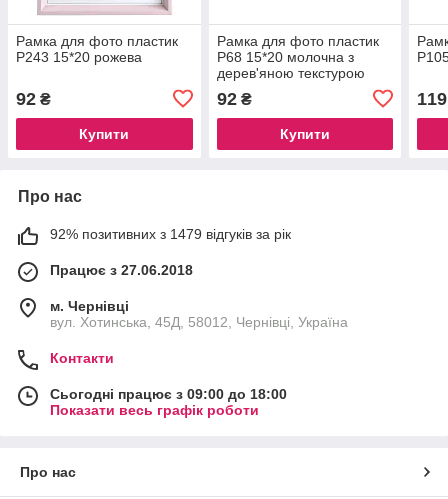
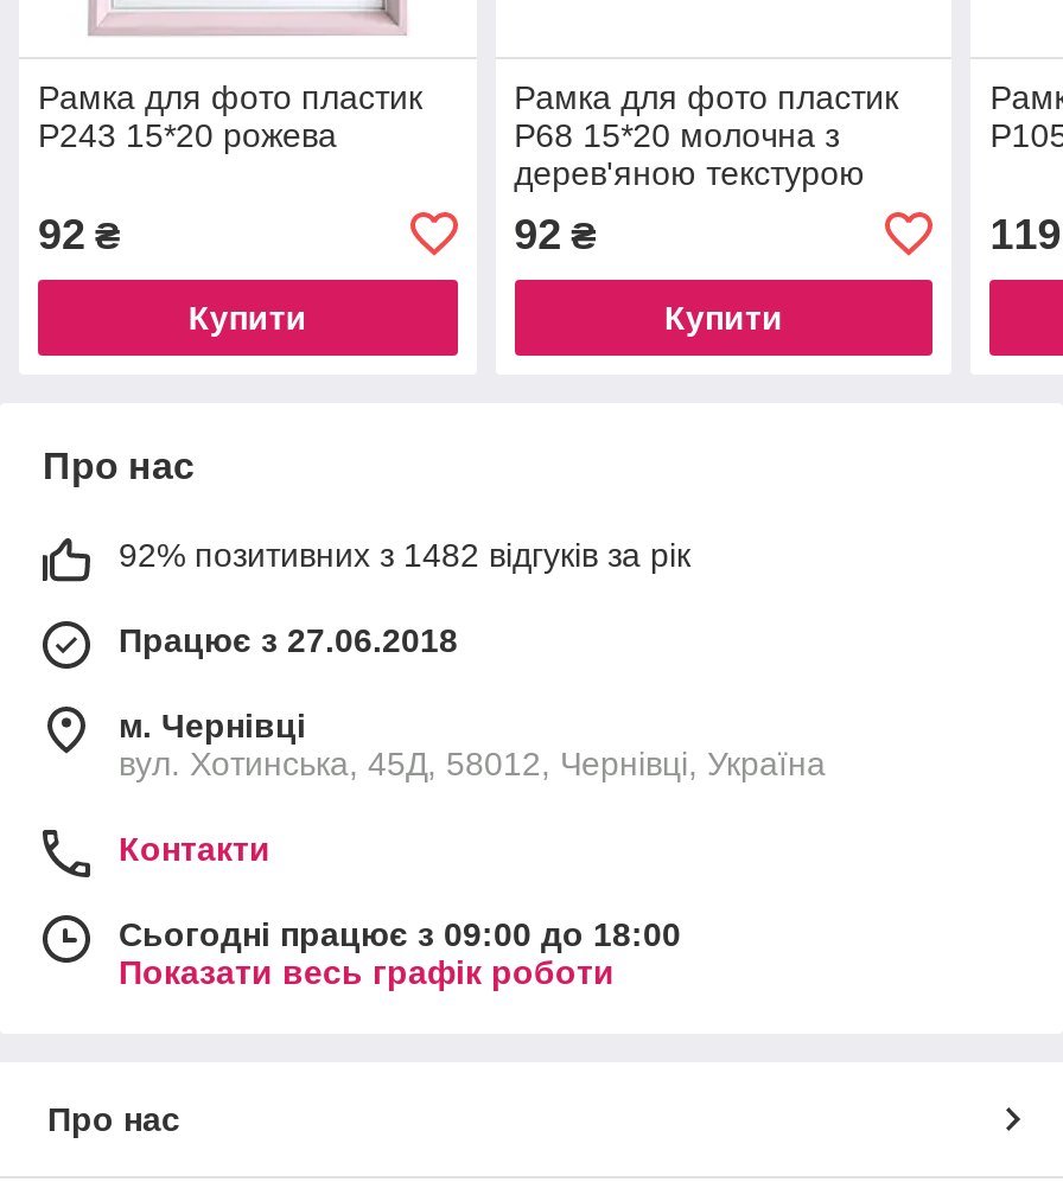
- 92% позитивних з 1479 відгуків за рік
+ 92% позитивних з 1482 відгуків за рік
